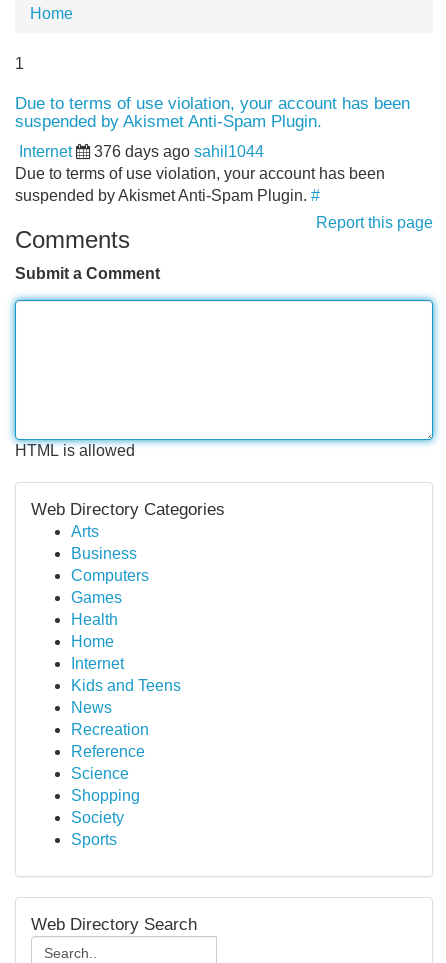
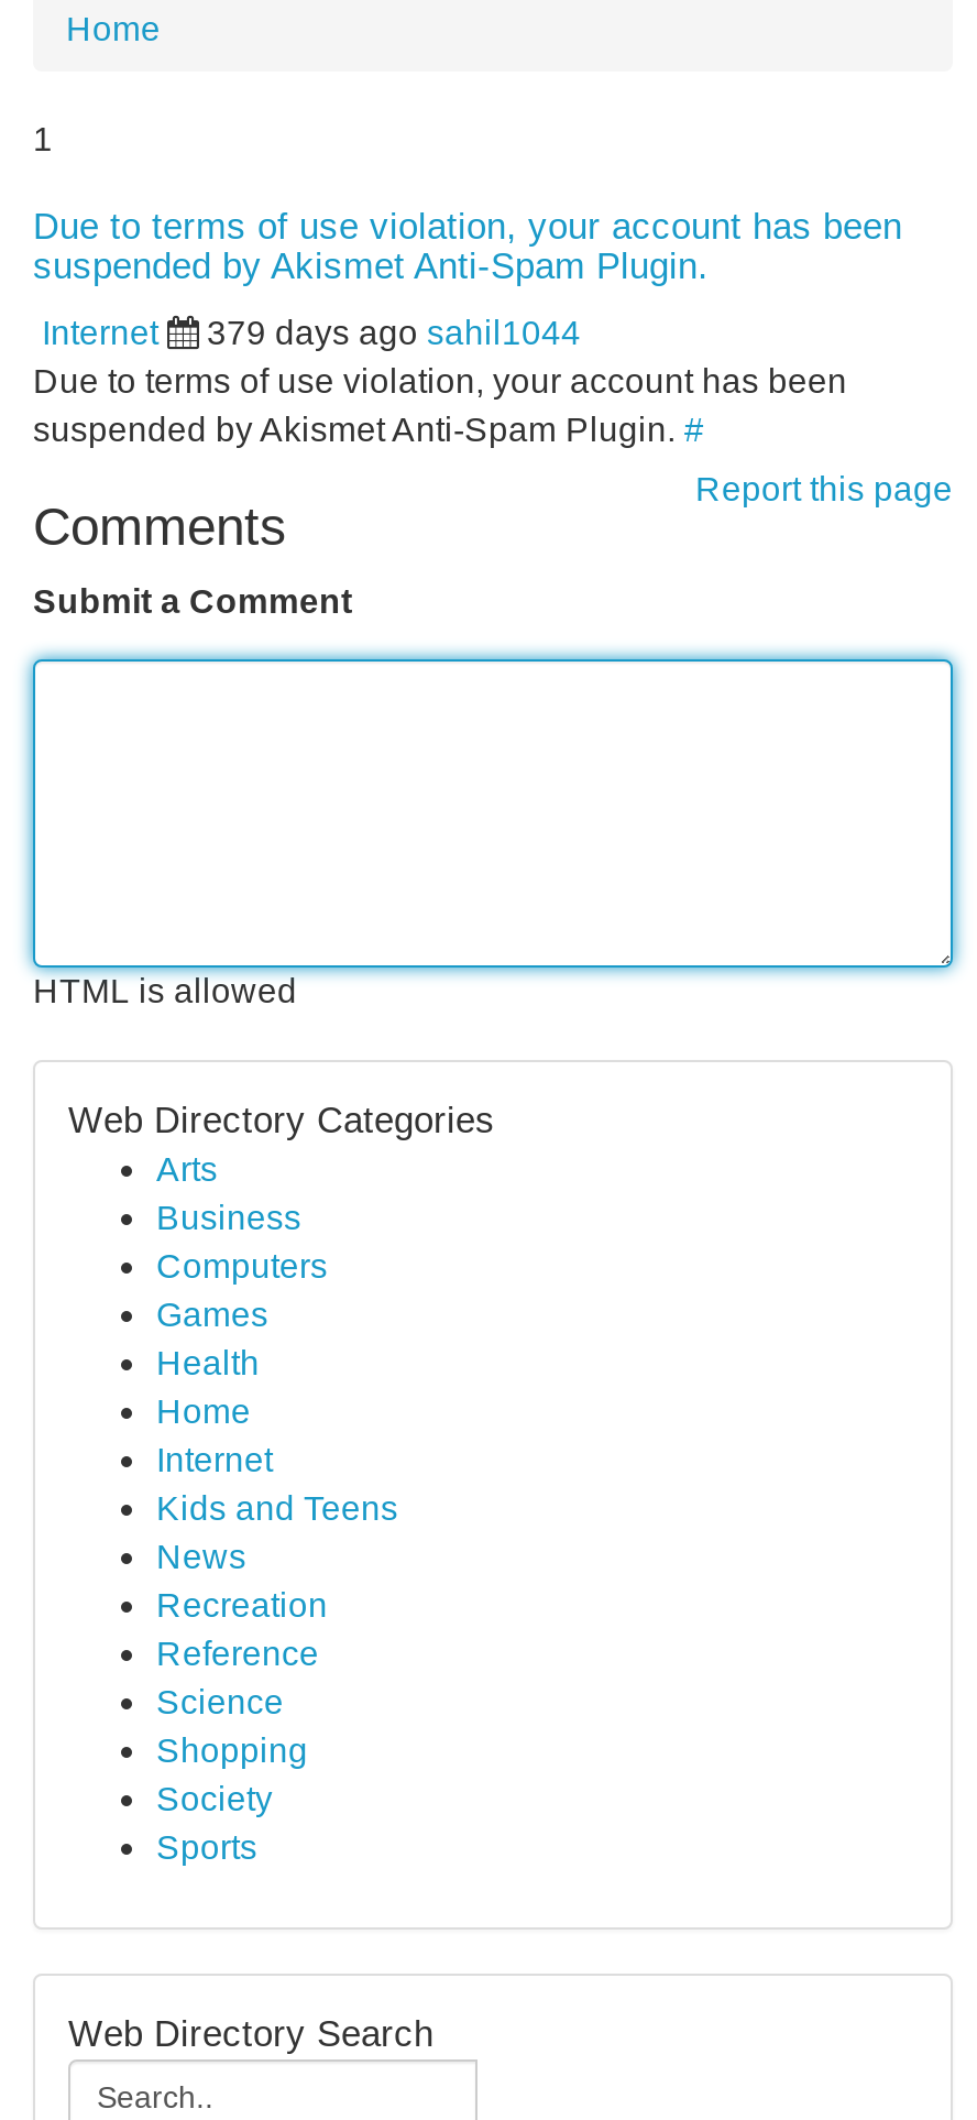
- 376 days ago sahil1044
+ 379 days ago sahil1044
